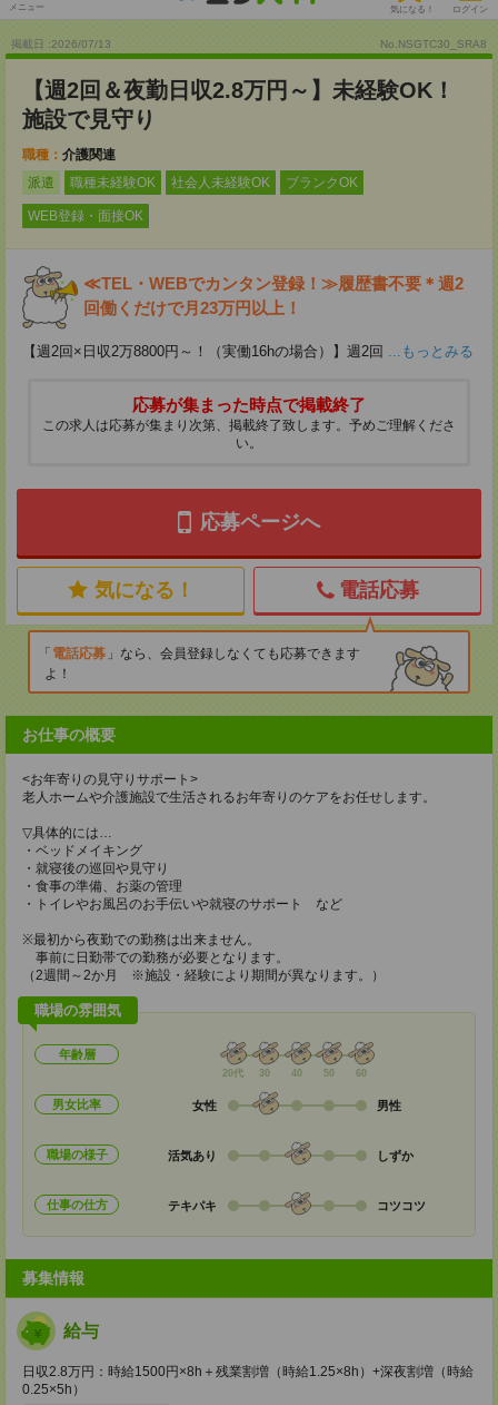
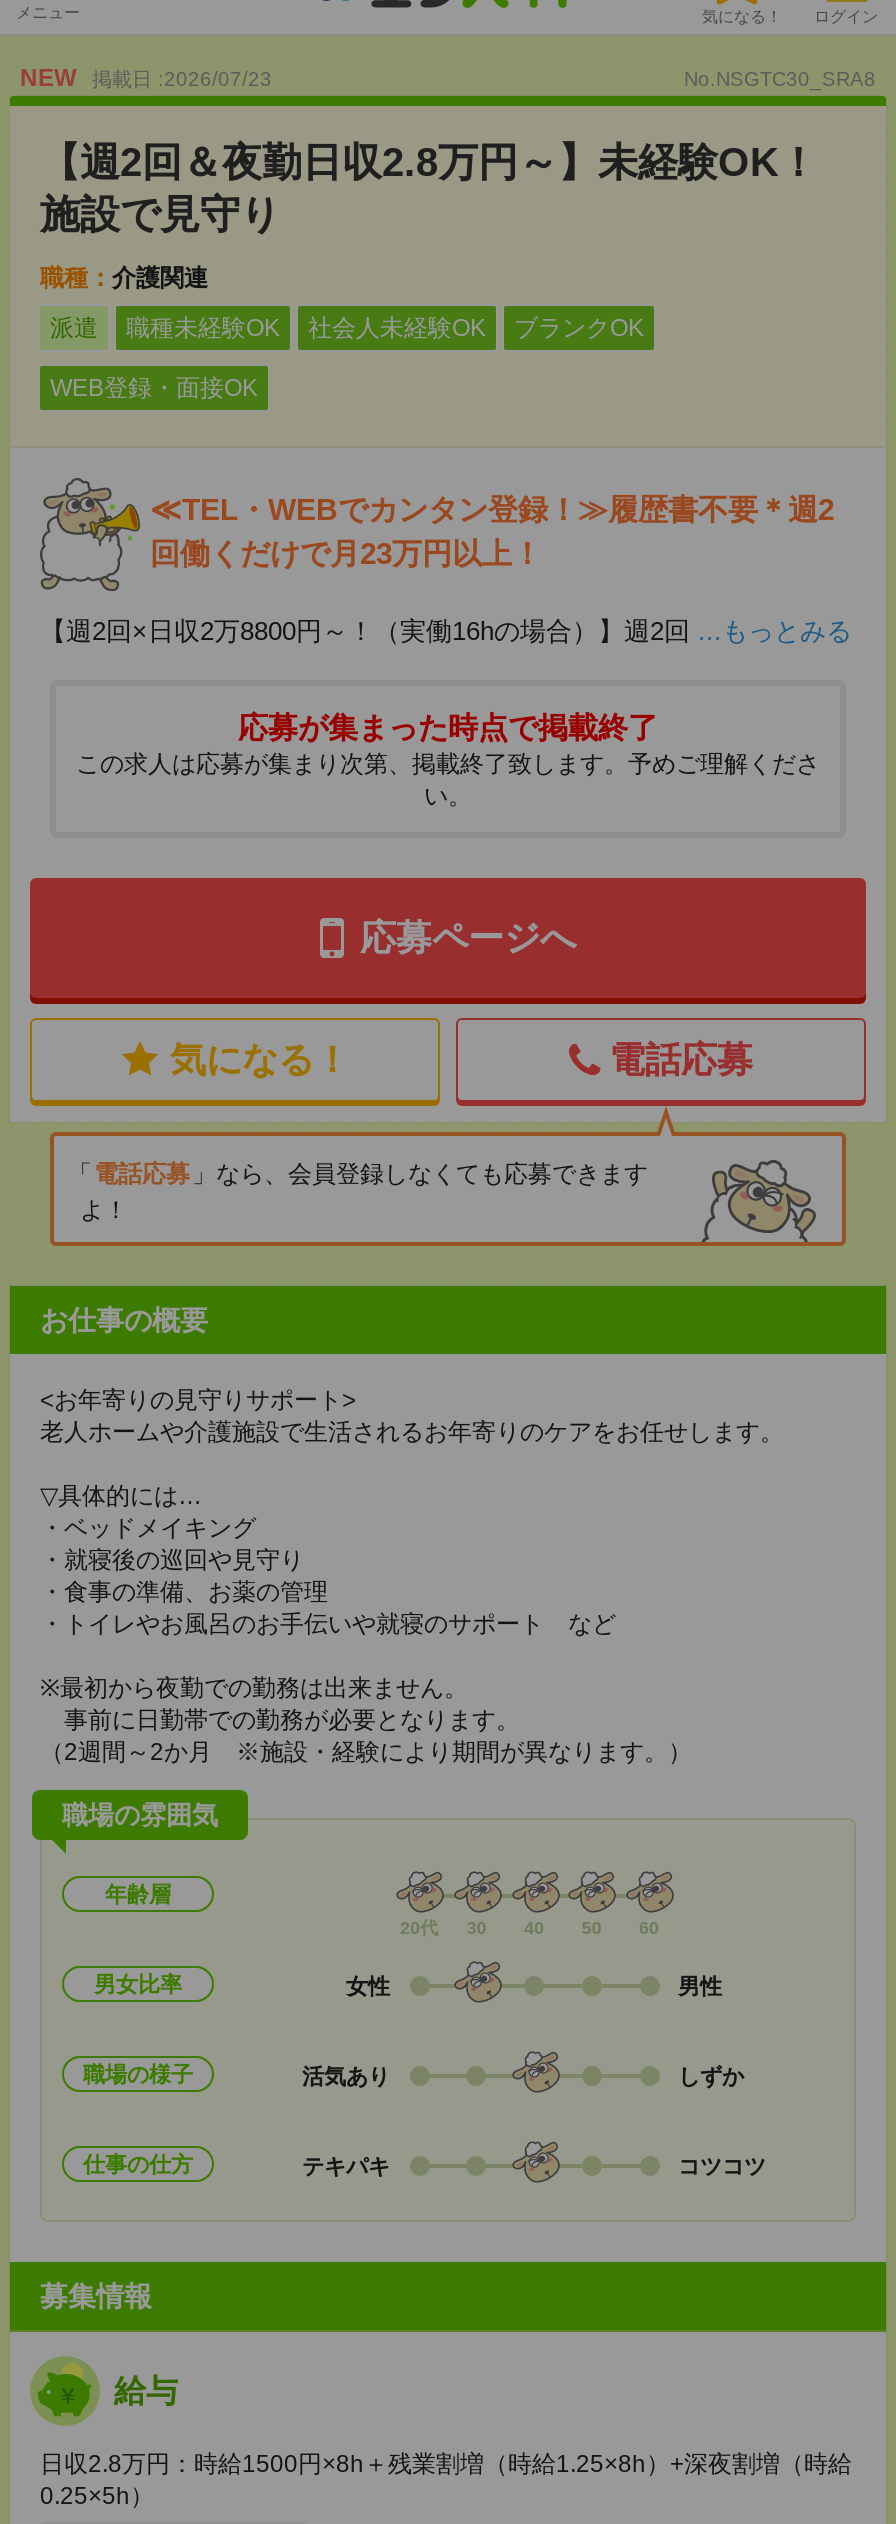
- 掲載日 :2026/07/13
+ NEW
+ 掲載日 :2026/07/23
